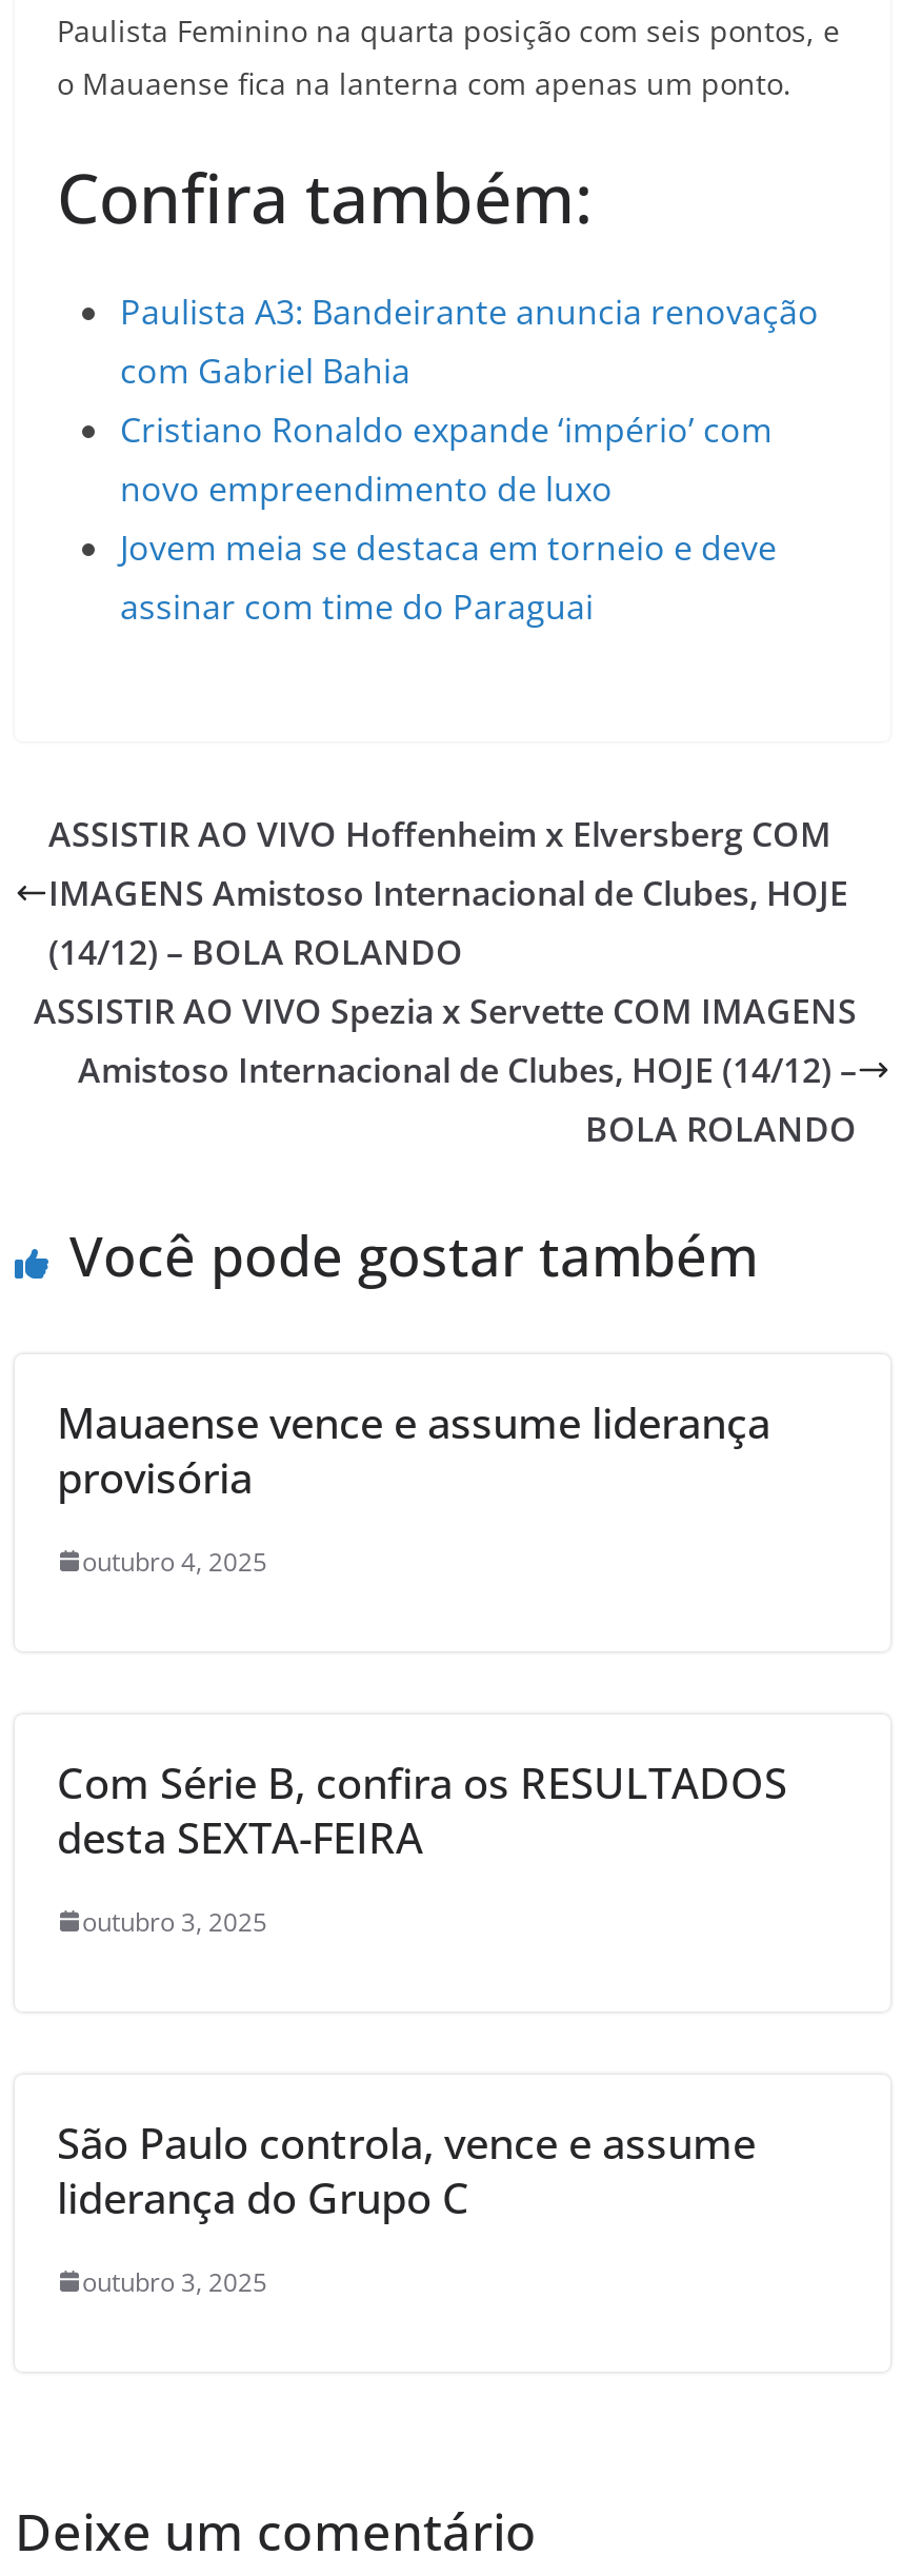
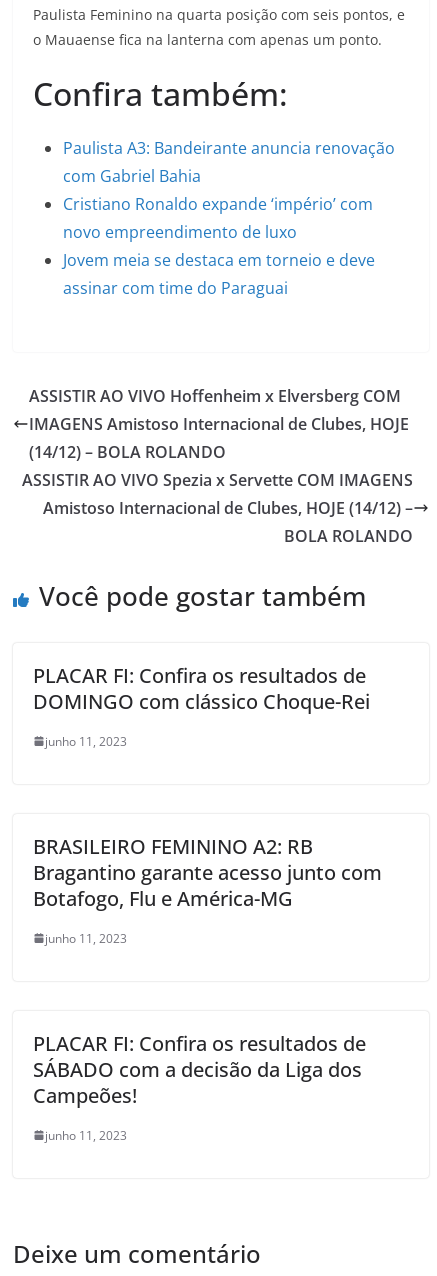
- Mauaense vence e assume liderança
- provisória
+ PLACAR FI: Confira os resultados de
+ DOMINGO com clássico Choque-Rei

- outubro 4, 2025
+ junho 11, 2023

- Com Série B, confira os RESULTADOS
- desta SEXTA-FEIRA
+ BRASILEIRO FEMININO A2: RB
+ Bragantino garante acesso junto com
+ Botafogo, Flu e América-MG

- outubro 3, 2025
+ junho 11, 2023

- São Paulo controla, vence e assume
- liderança do Grupo C
+ PLACAR FI: Confira os resultados de
+ SÁBADO com a decisão da Liga dos
+ Campeões!

- outubro 3, 2025
+ junho 11, 2023
